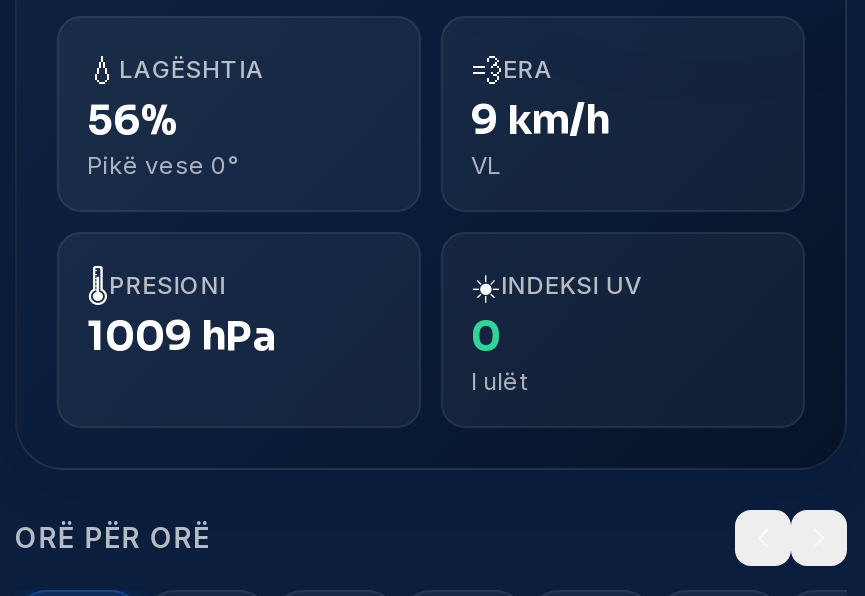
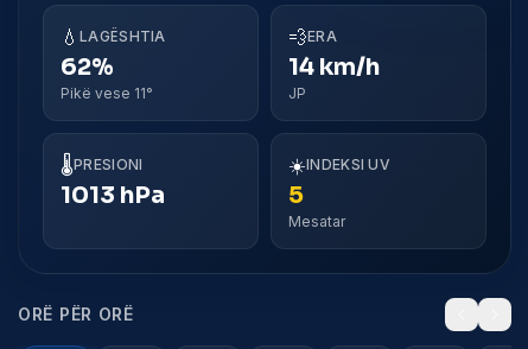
- 56%
+ 62%

- 9 km/h
- VL
+ 14 km/h
+ JP

- Pikë vese 0°
+ Pikë vese 11°

- 1009 hPa
+ 1013 hPa

- 0
- I ulët
+ 5
+ Mesatar
